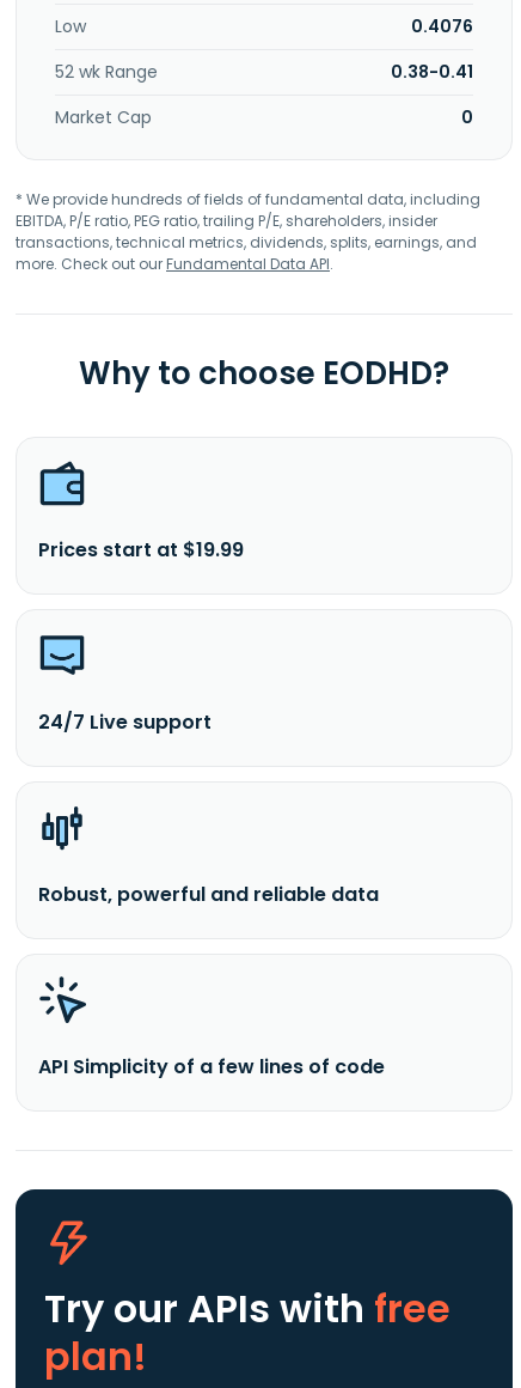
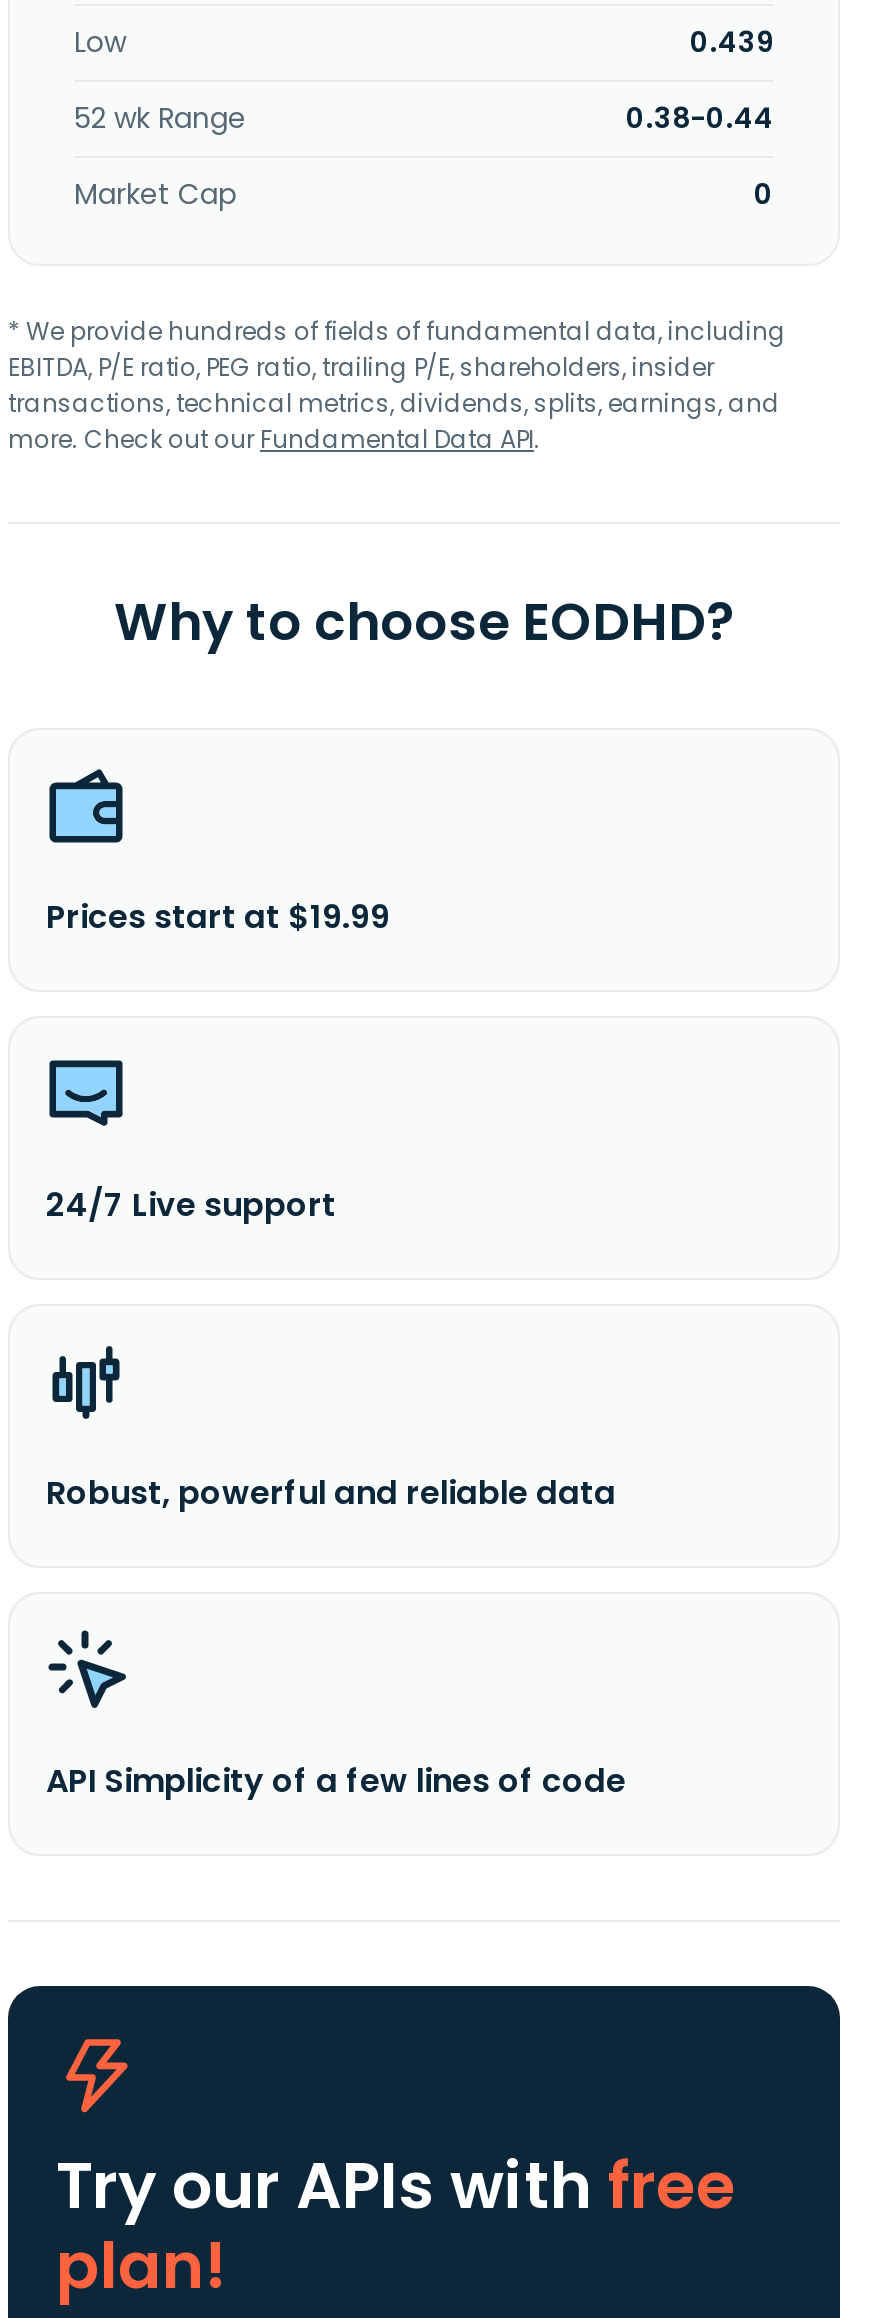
- 0.4076
+ 0.439

- 0.38-0.41
+ 0.38-0.44
